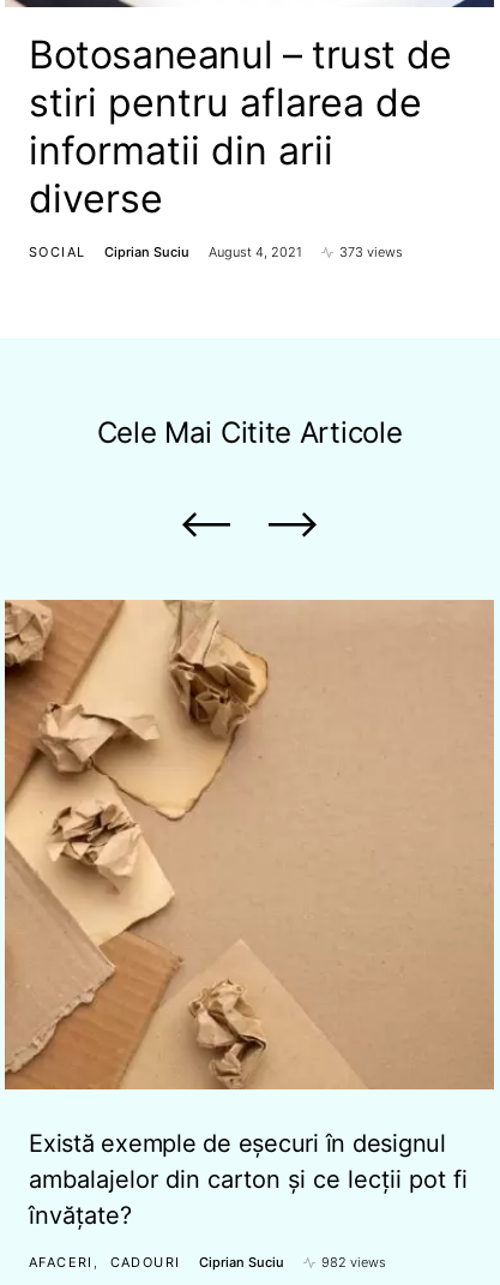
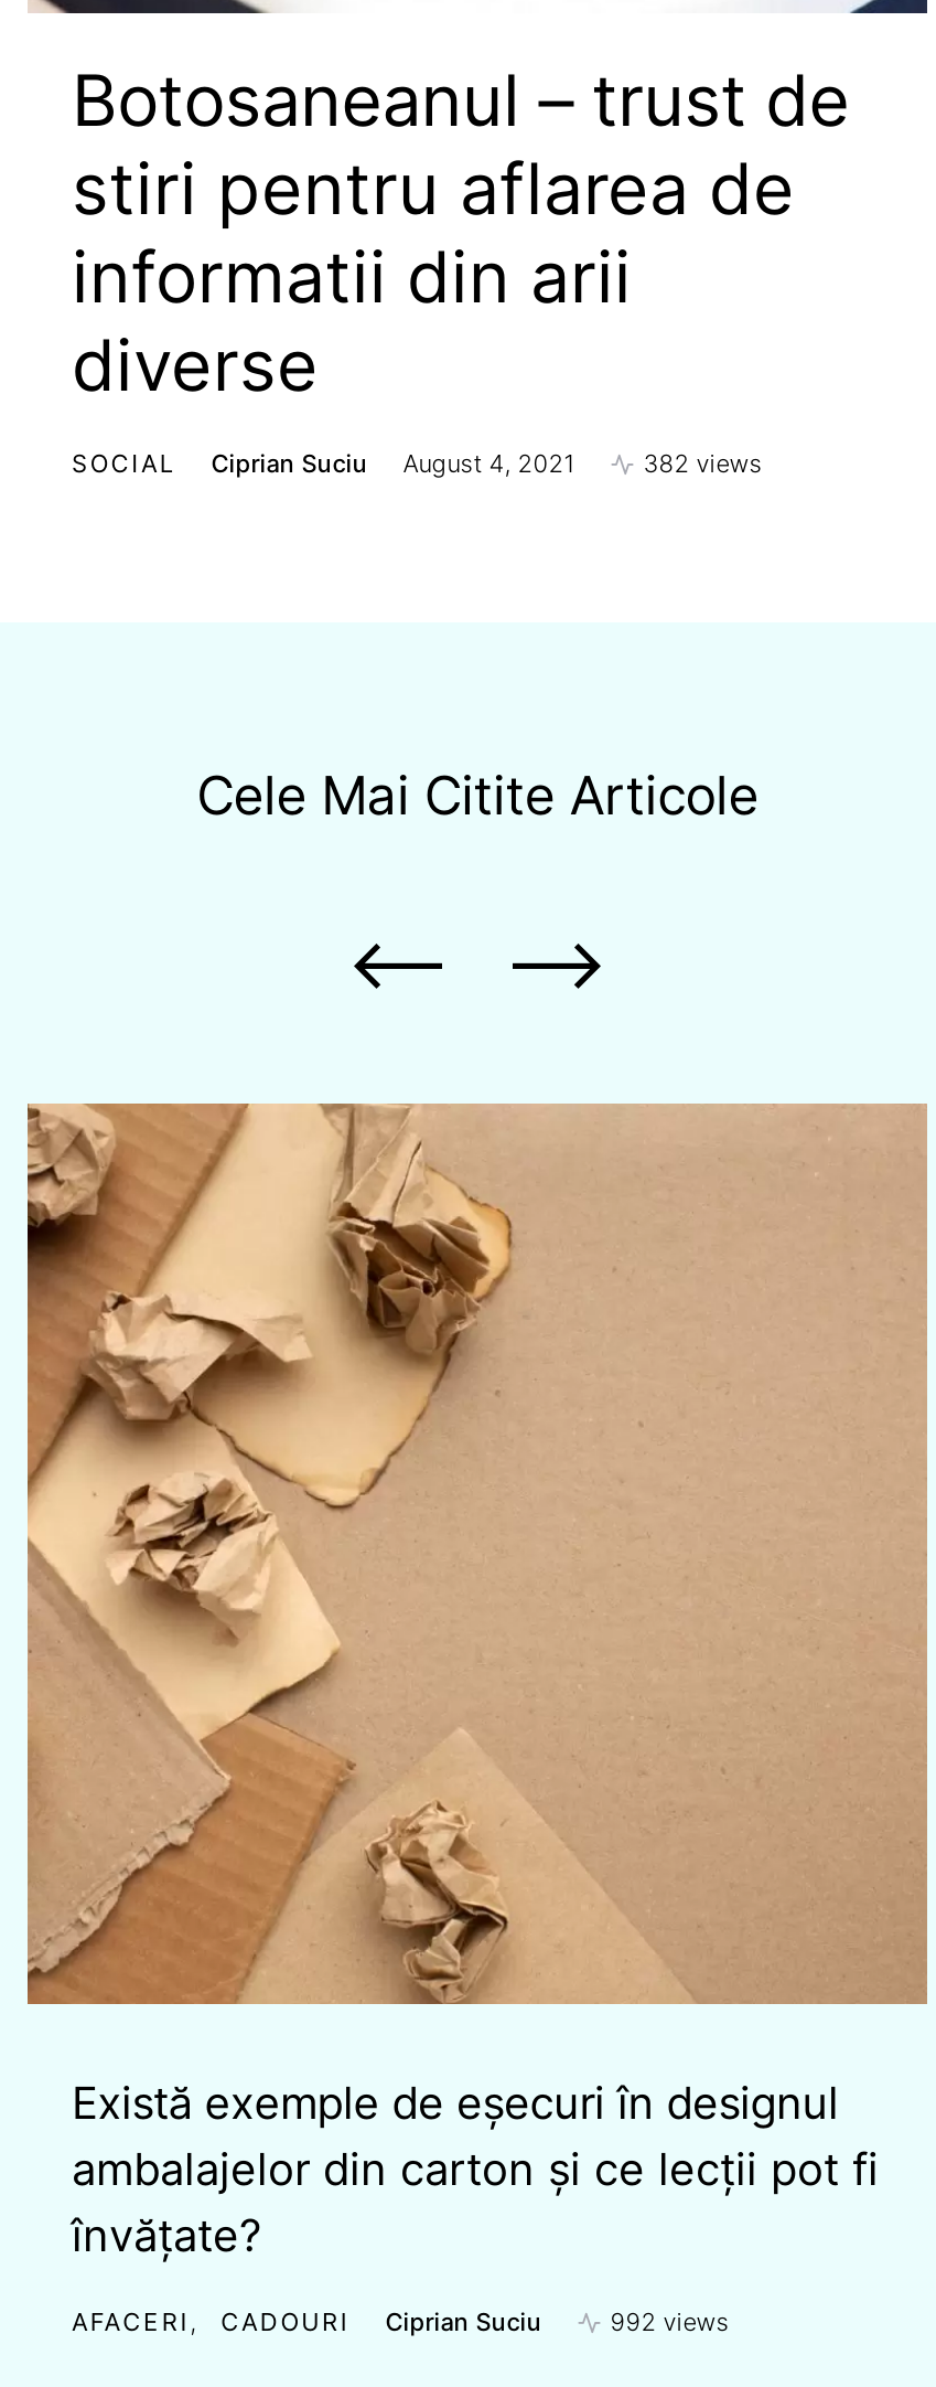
- 373 views
+ 382 views

- 982 views
+ 992 views
